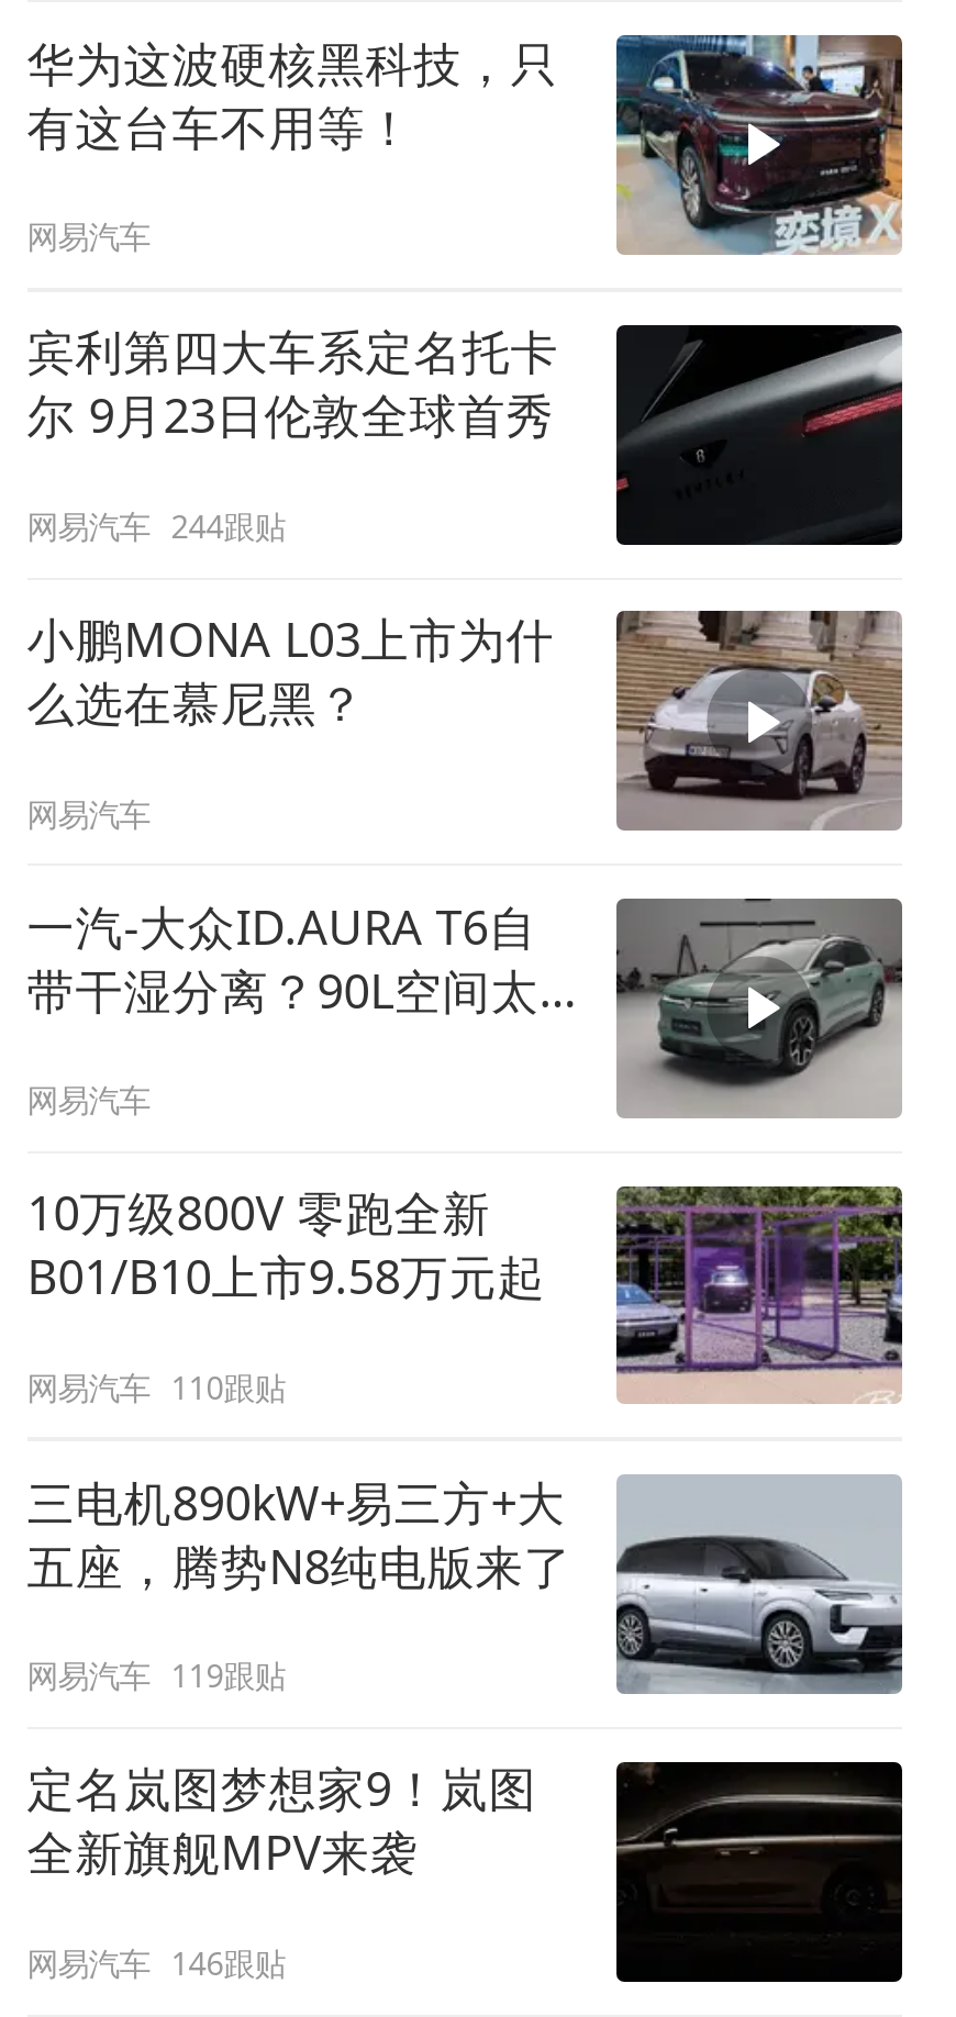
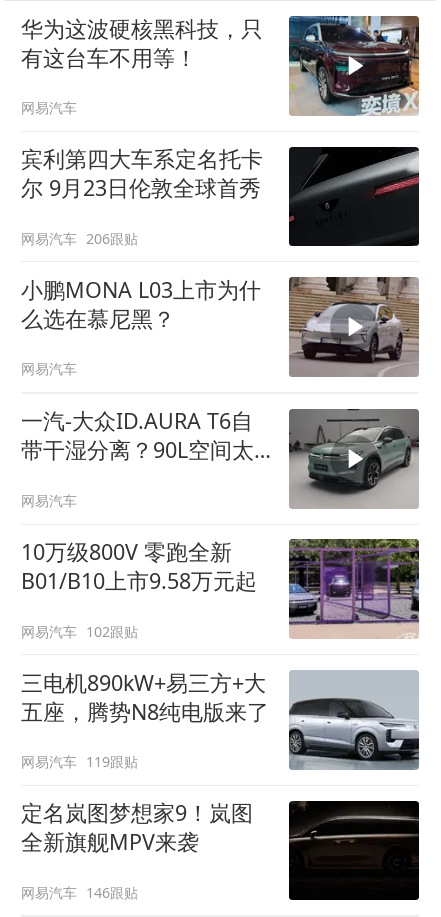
- 网易汽车 244跟贴
+ 网易汽车 206跟贴

- 网易汽车 110跟贴
+ 网易汽车 102跟贴
